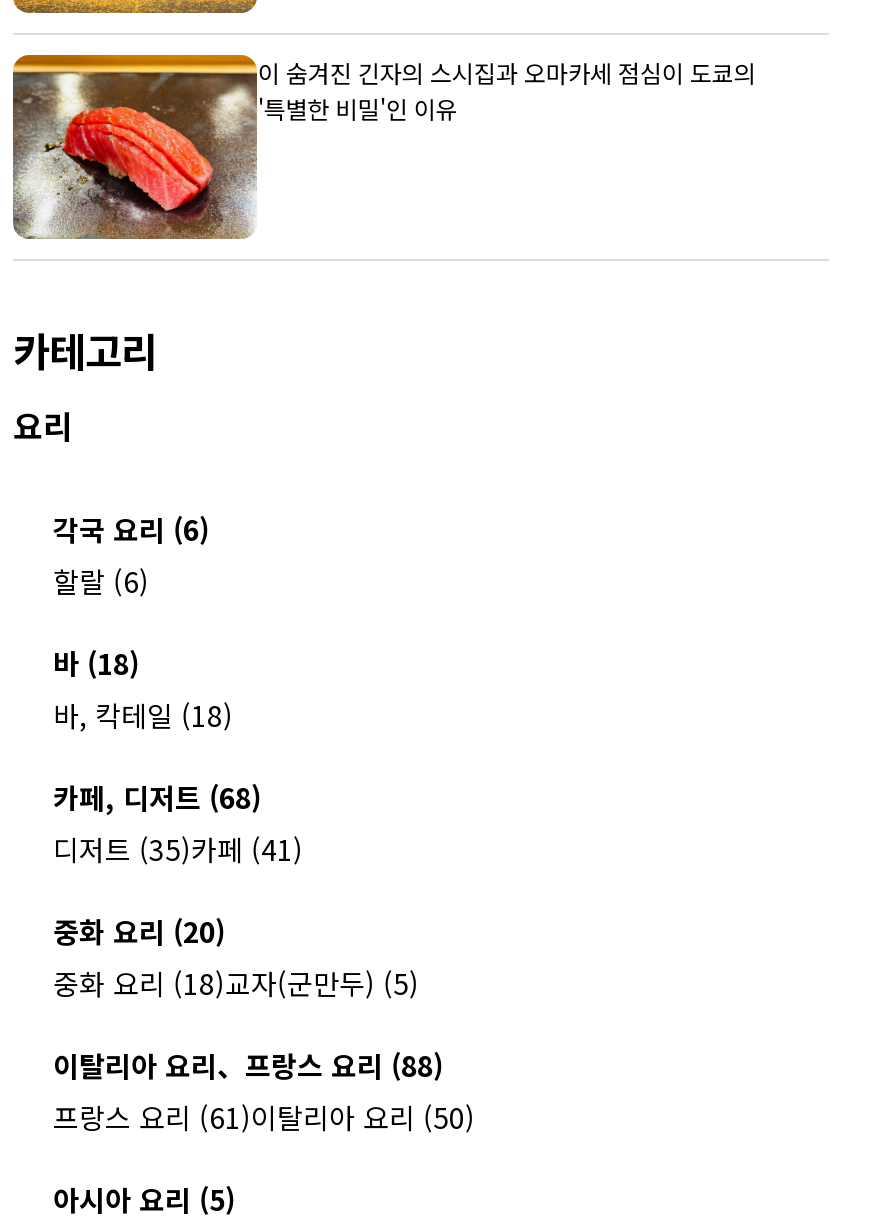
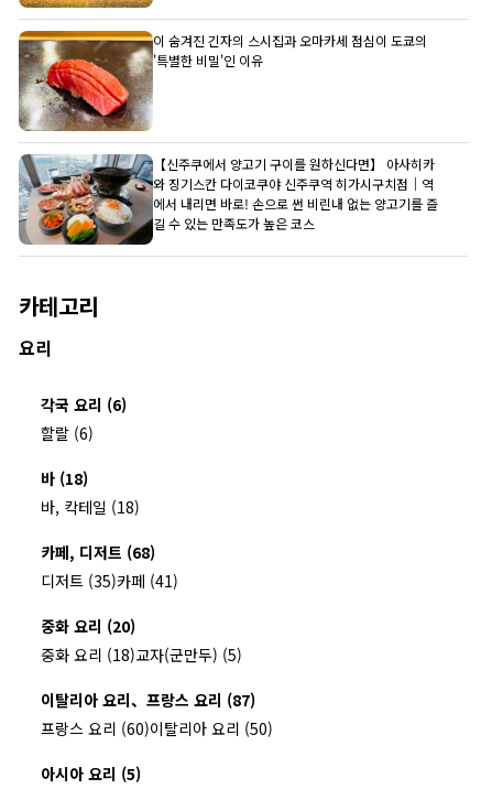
+ [image]
+ 【신주쿠에서 양고기 구이를 원하신다면】 아사히카
+ 와 징기스칸 다이코쿠야 신주쿠역 히가시구치점｜역
+ 에서 내리면 바로! 손으로 썬 비린내 없는 양고기를 즐
+ 길 수 있는 만족도가 높은 코스

- 이탈리아 요리、프랑스 요리 (88)
+ 이탈리아 요리、프랑스 요리 (87)

- 프랑스 요리 (61) 이탈리아 요리 (50)
+ 프랑스 요리 (60) 이탈리아 요리 (50)
